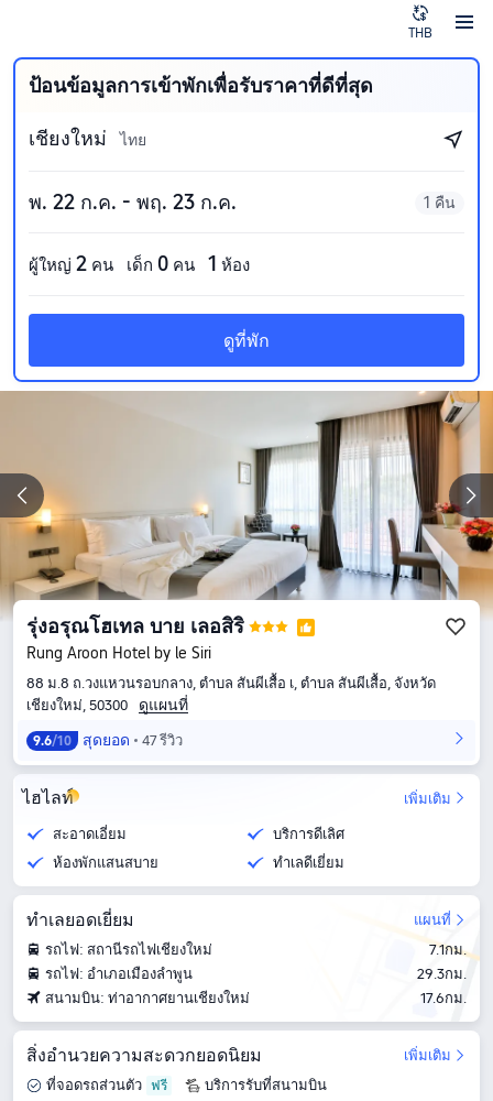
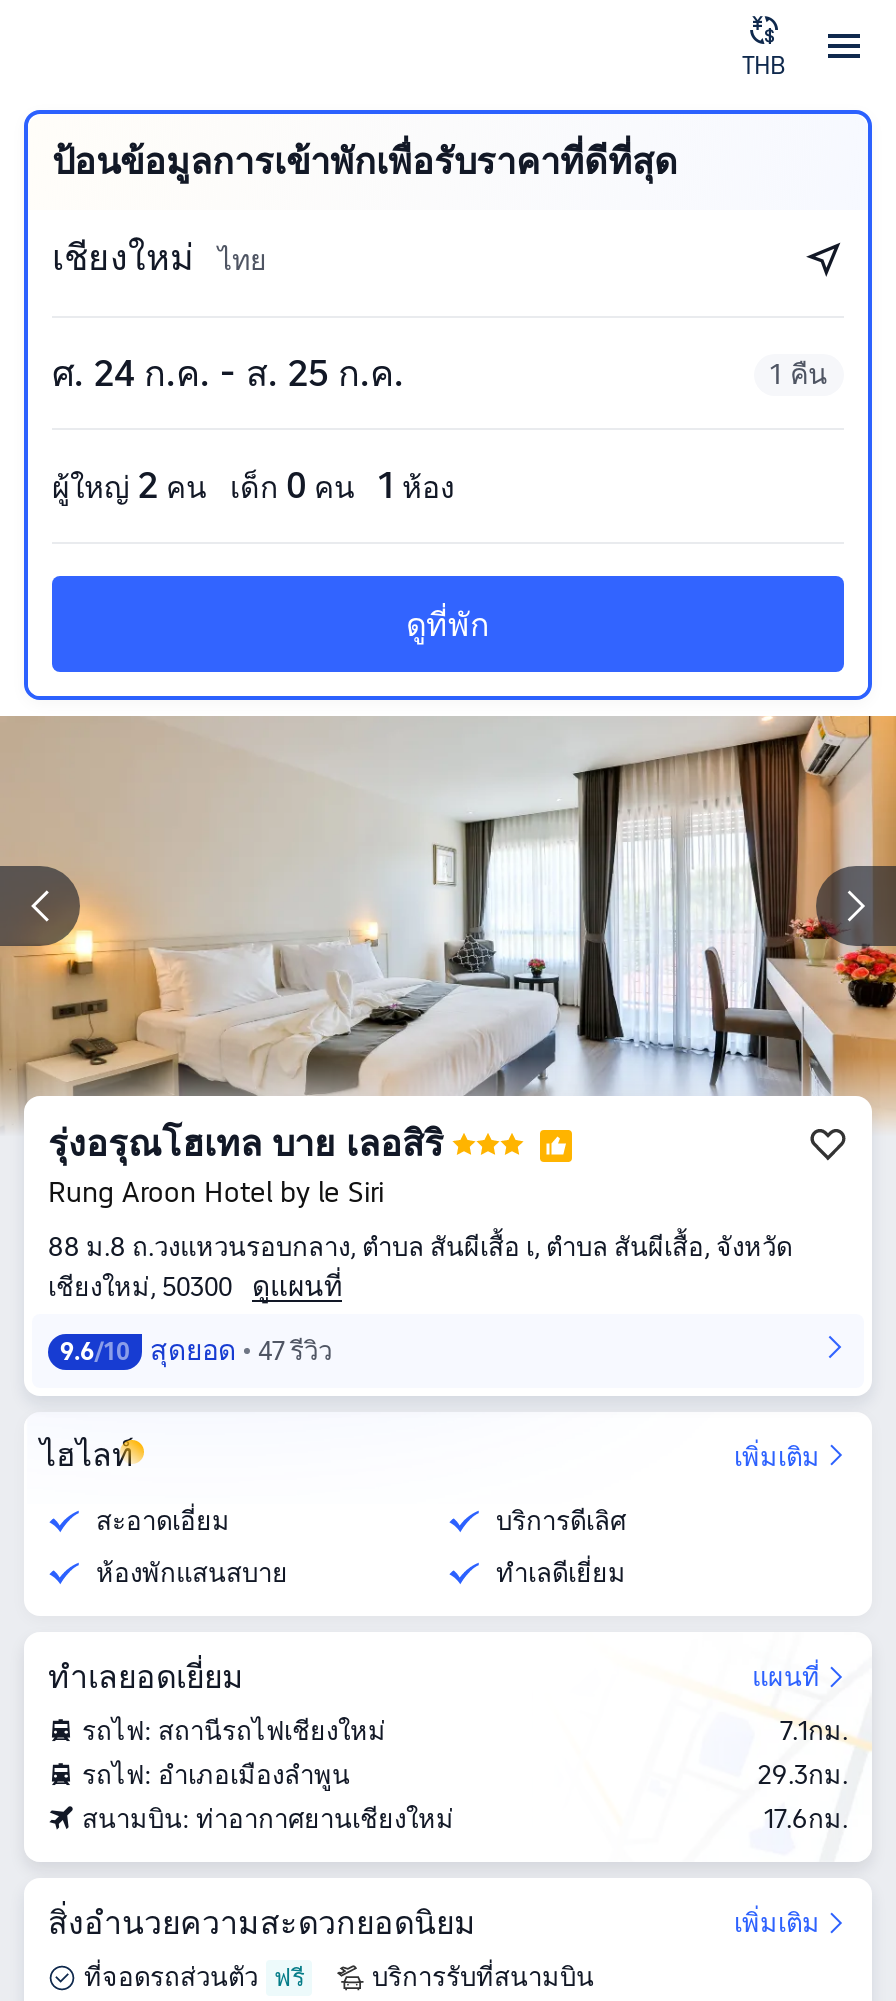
- พ. 22 ก.ค. - พฤ. 23 ก.ค.
+ ศ. 24 ก.ค. - ส. 25 ก.ค.
